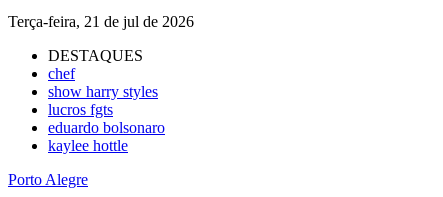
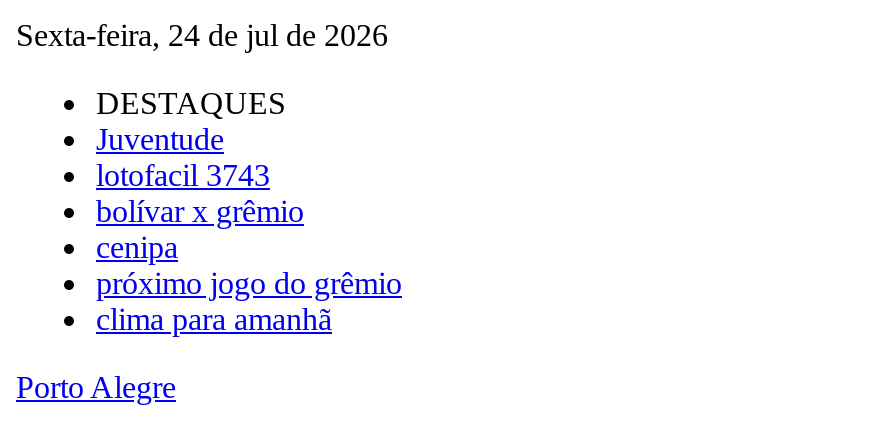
- Terça-feira, 21 de jul de 2026
+ Sexta-feira, 24 de jul de 2026

- chef
- show harry styles
- lucros fgts
- eduardo bolsonaro
- kaylee hottle
+ Juventude
+ lotofacil 3743
+ bolívar x grêmio
+ cenipa
+ próximo jogo do grêmio
+ clima para amanhã
